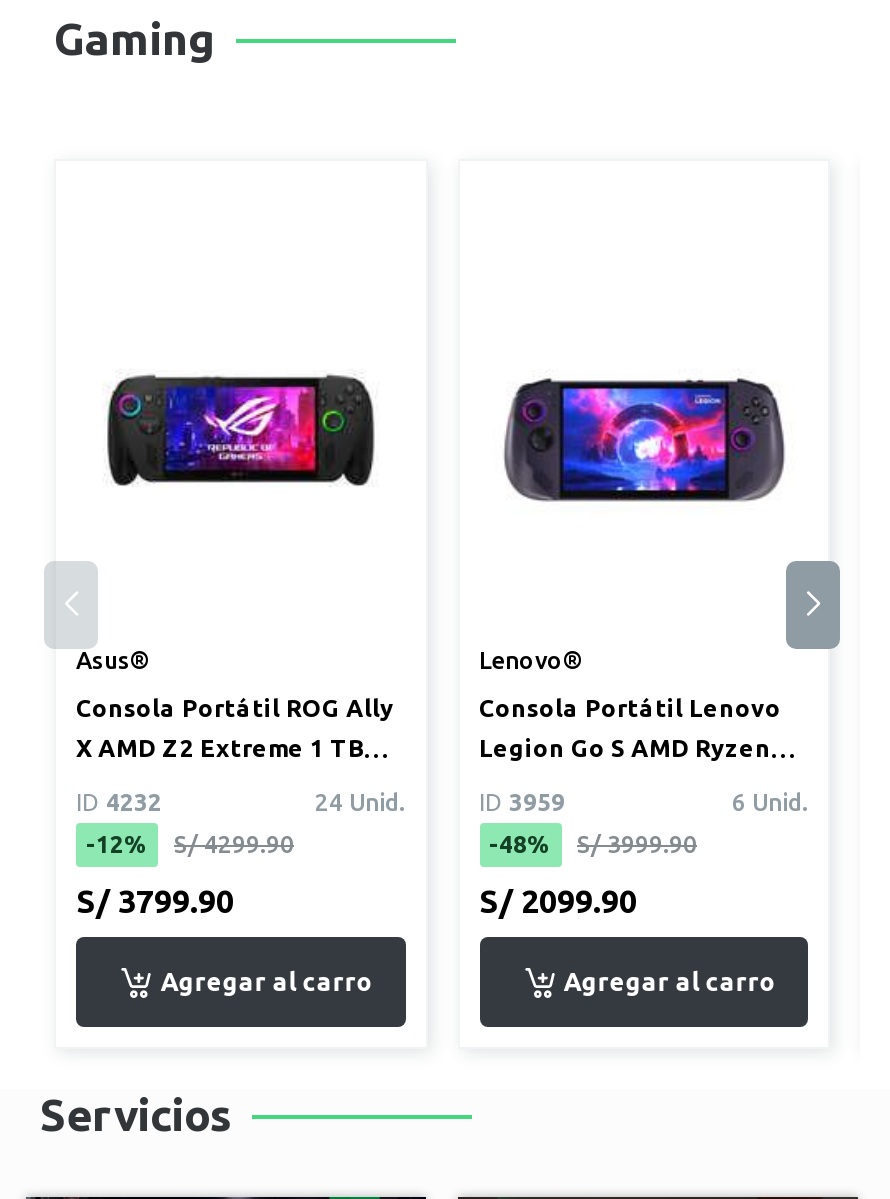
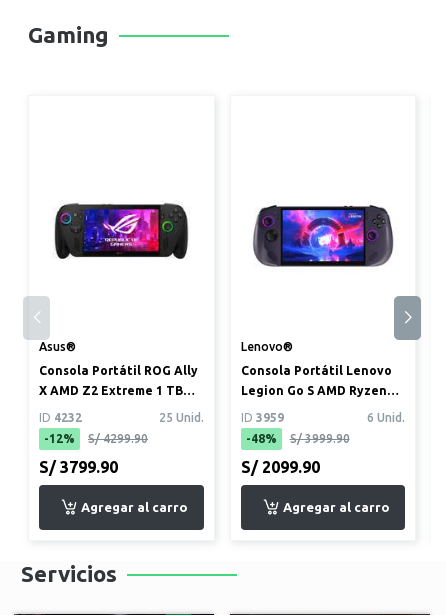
- 24 Unid.
+ 25 Unid.
